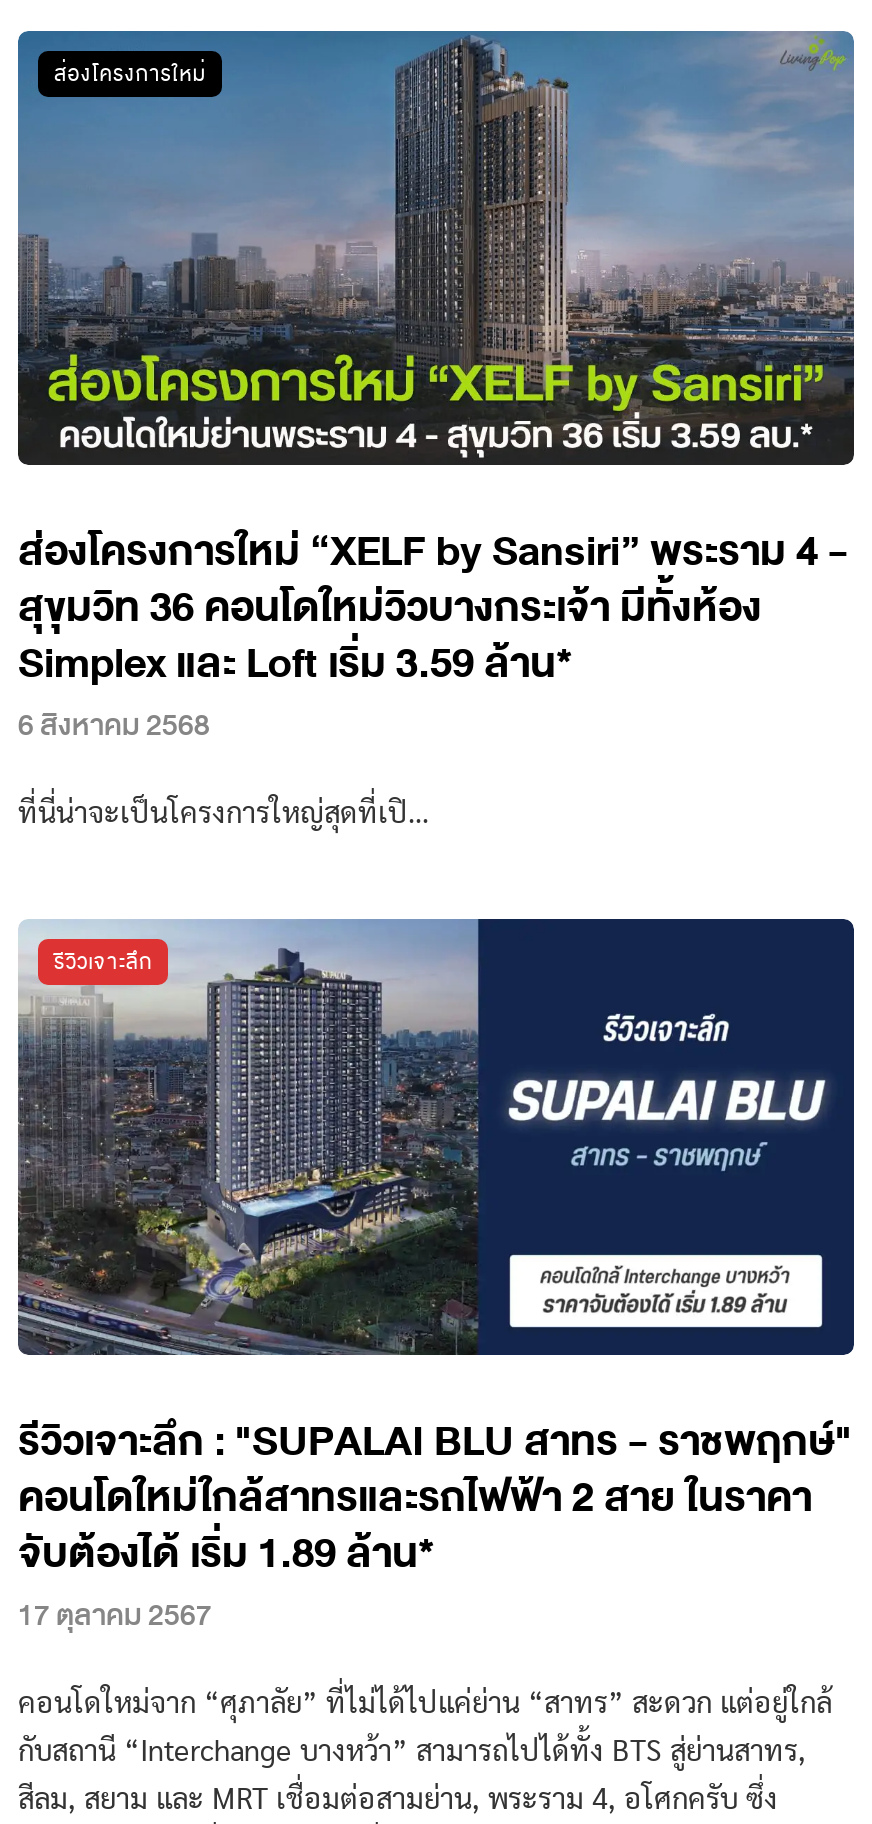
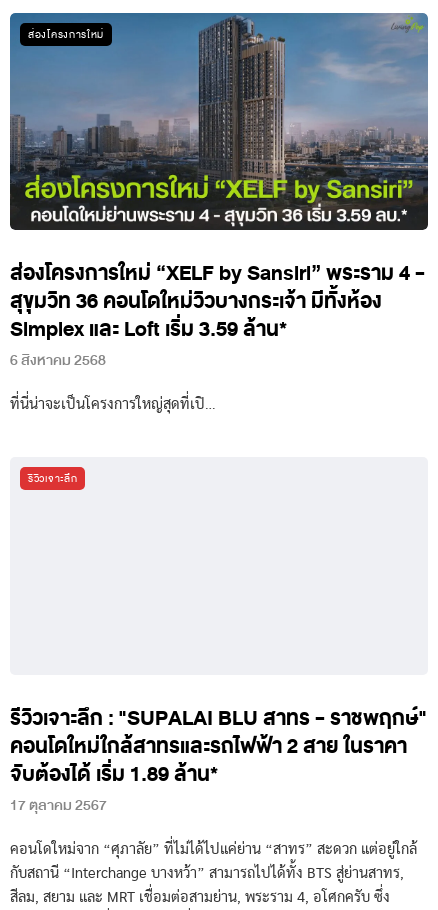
- [image]
